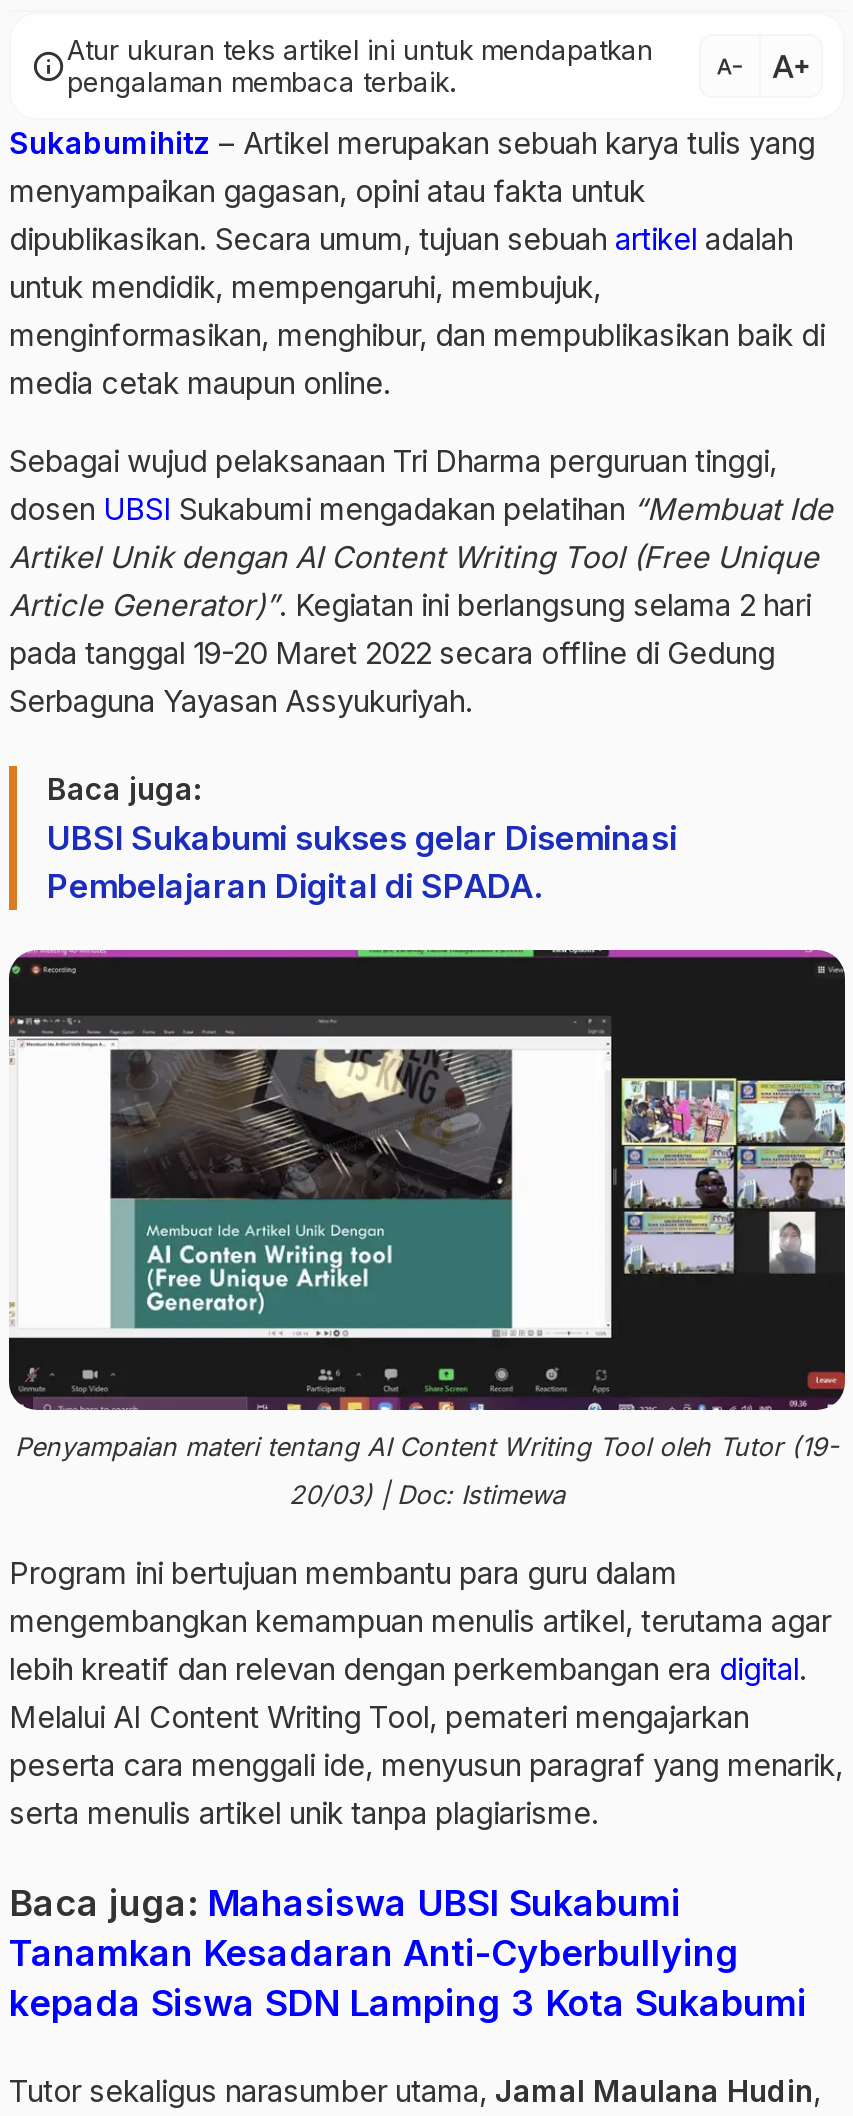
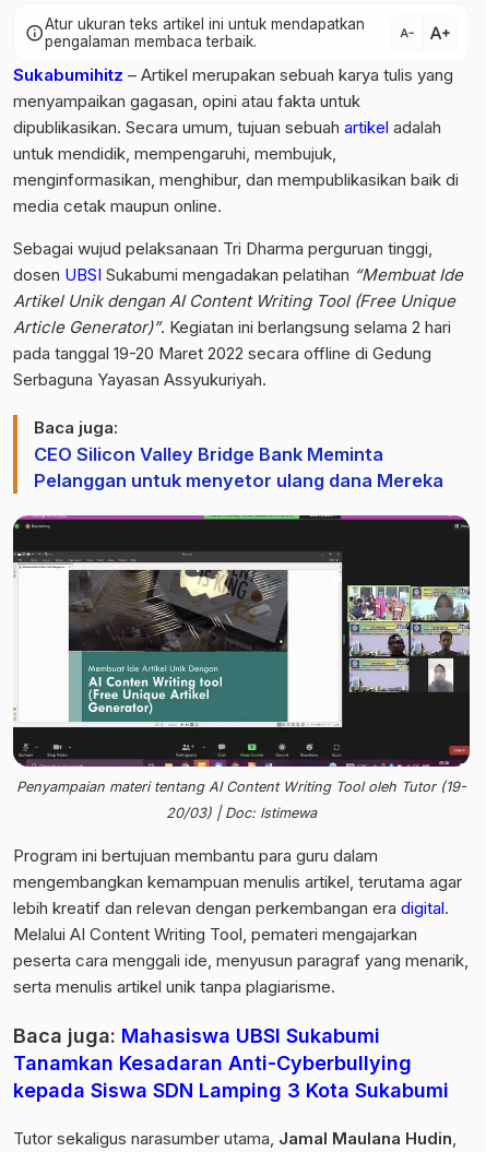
- UBSI Sukabumi sukses gelar Diseminasi
- Pembelajaran Digital di SPADA.
+ CEO Silicon Valley Bridge Bank Meminta
+ Pelanggan untuk menyetor ulang dana Mereka
